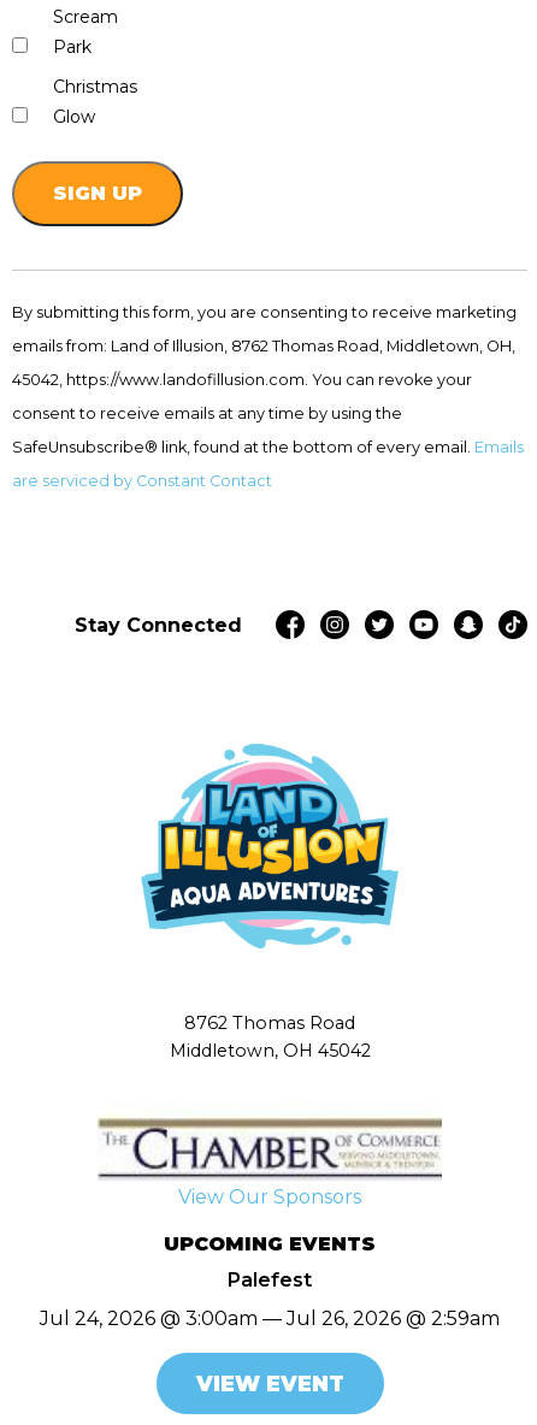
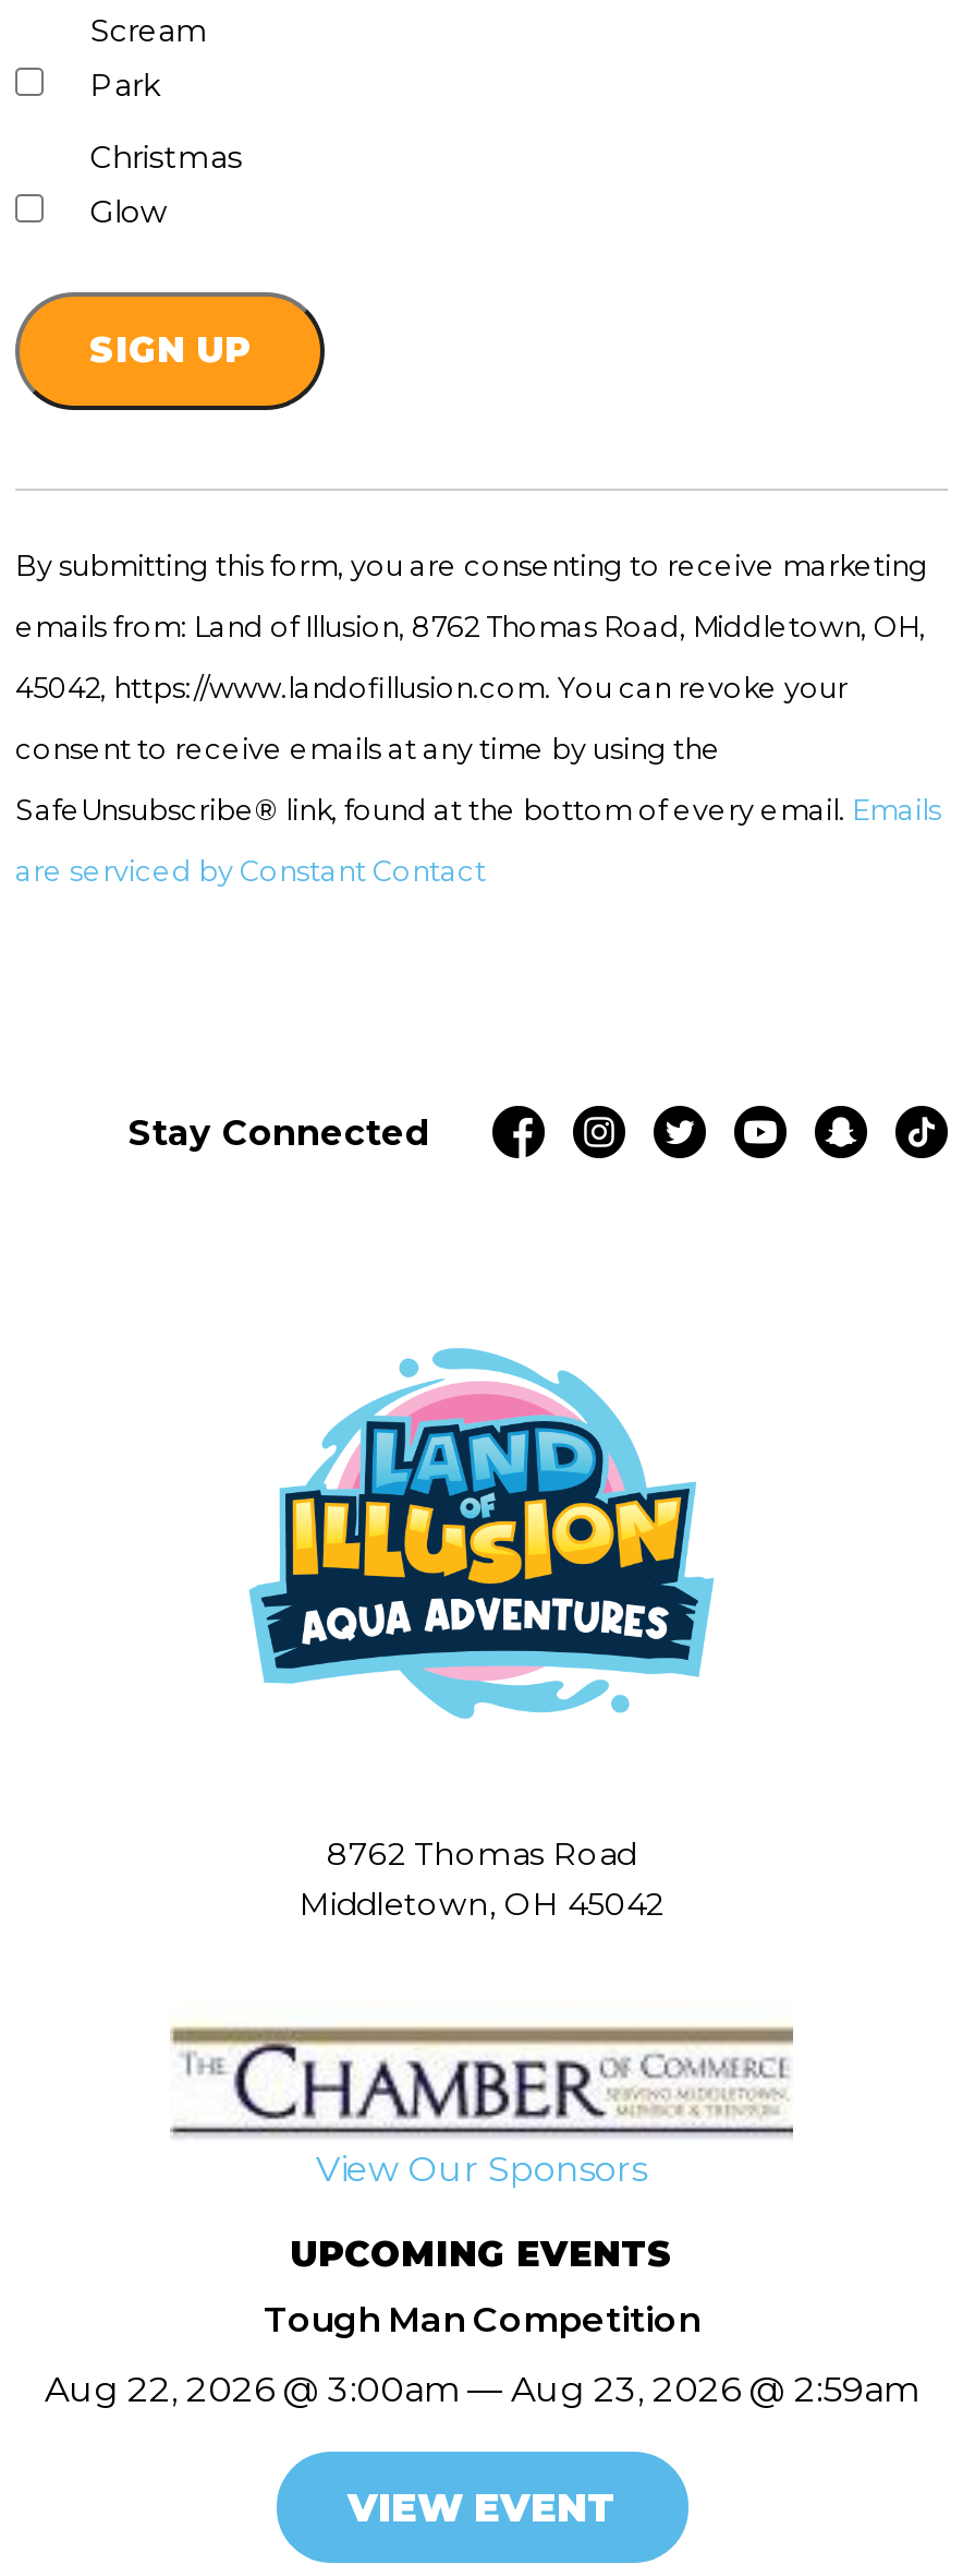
- Palefest
+ Tough Man Competition

- Jul 24, 2026 @ 3:00am — Jul 26, 2026 @ 2:59am
+ Aug 22, 2026 @ 3:00am — Aug 23, 2026 @ 2:59am
